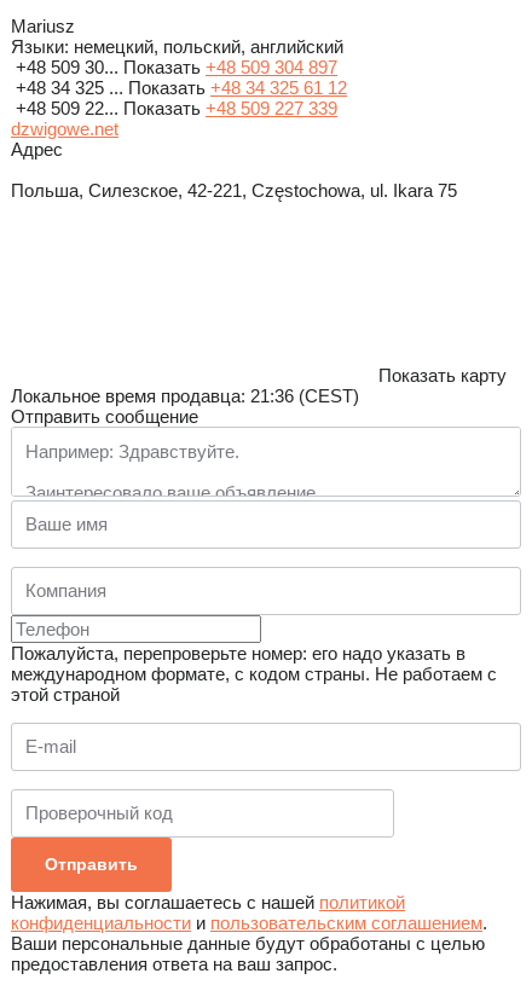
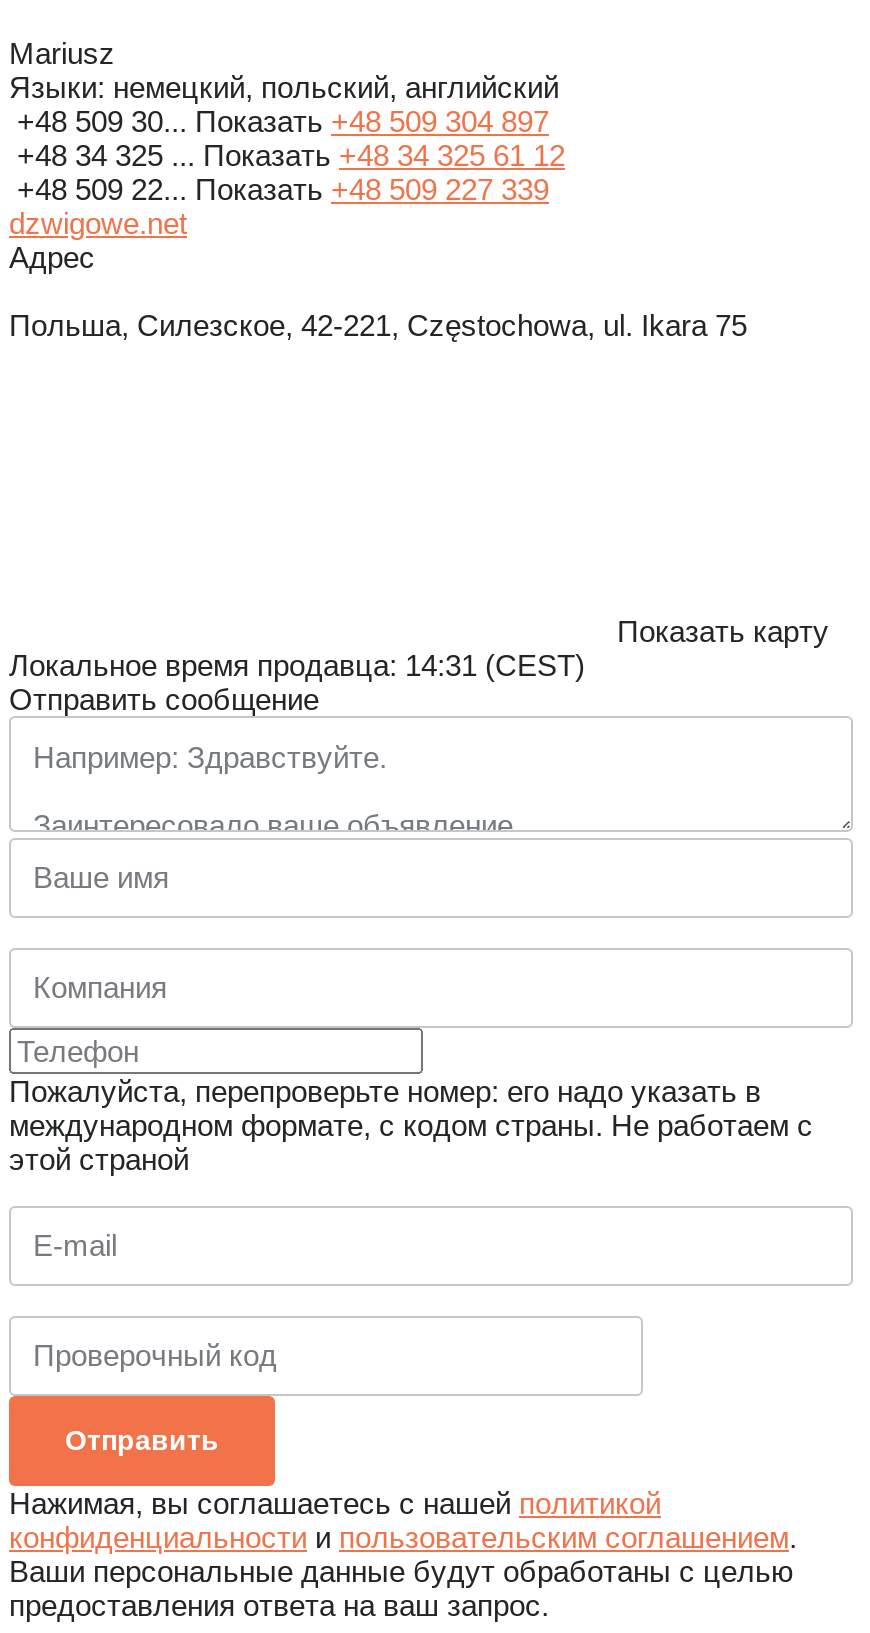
- Локальное время продавца: 21:36 (CEST)
+ Локальное время продавца: 14:31 (CEST)
